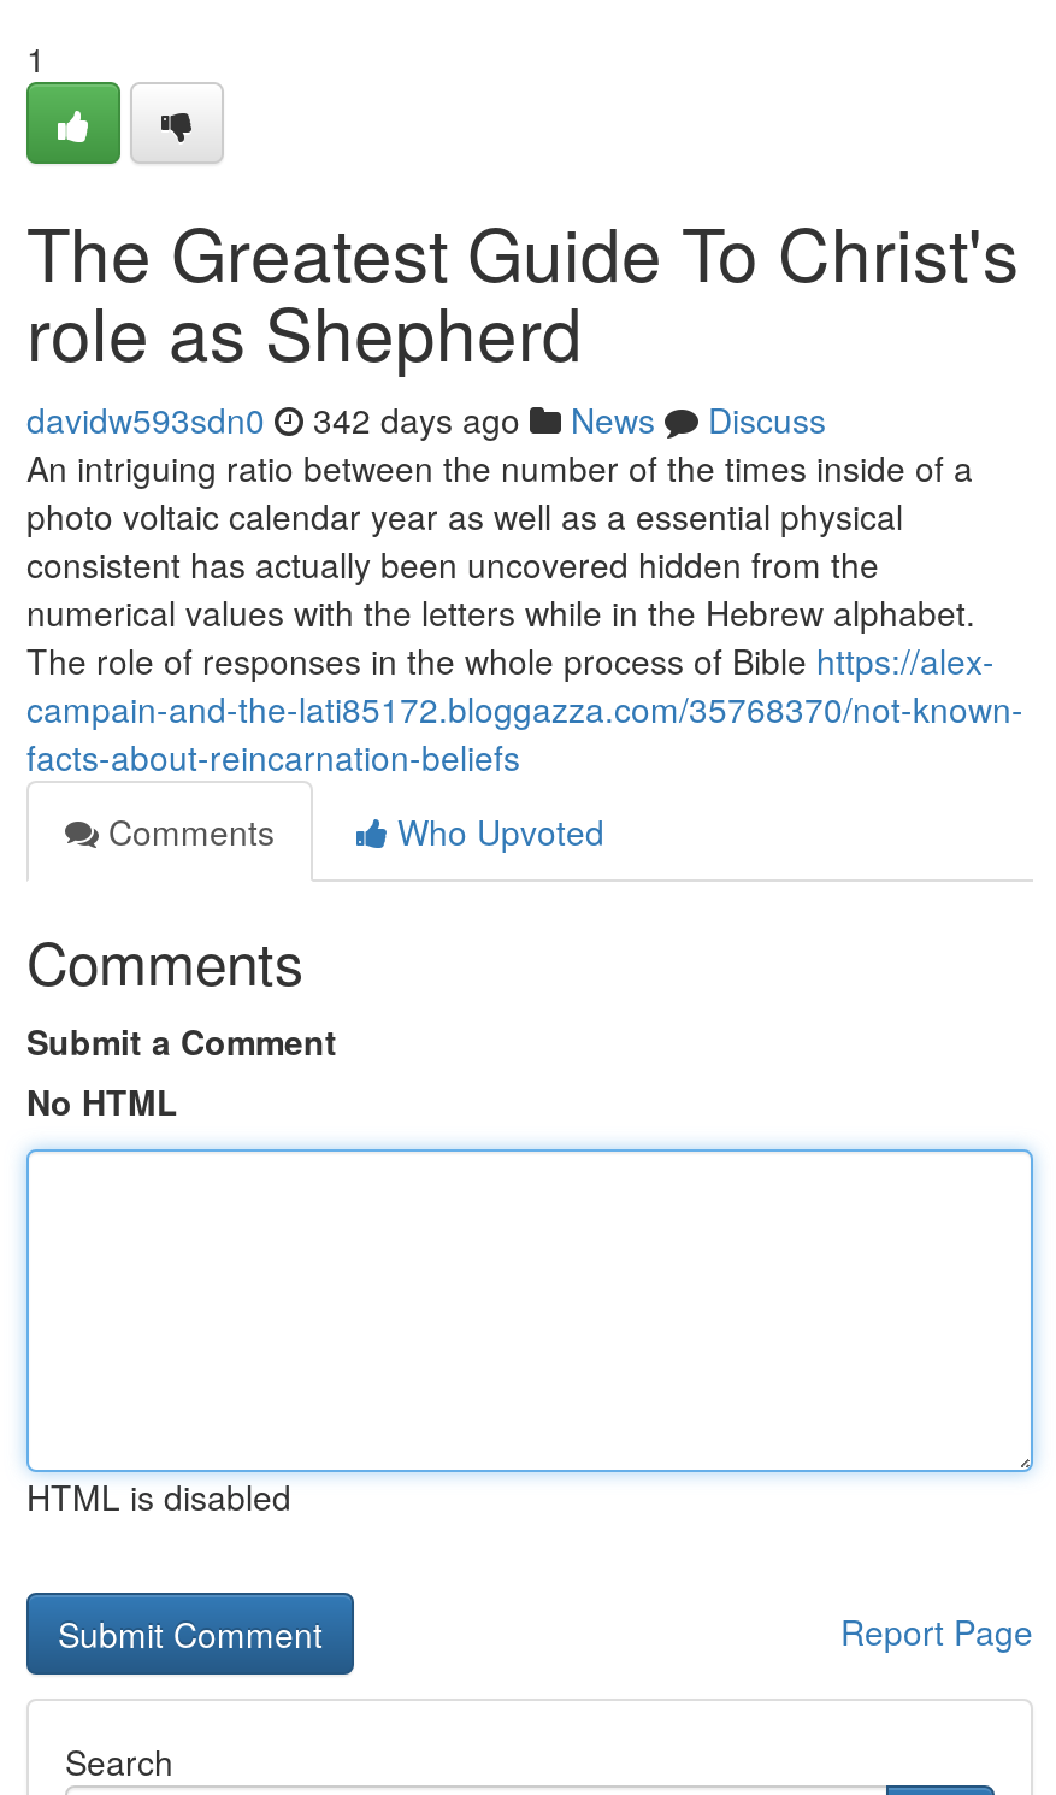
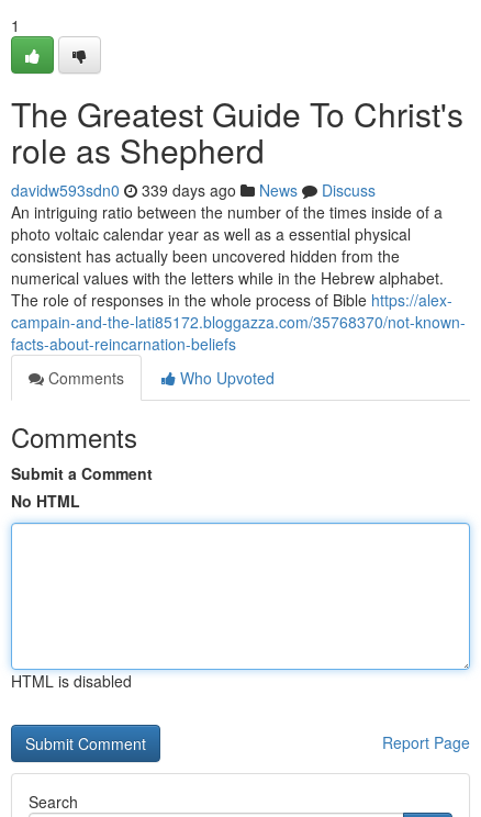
- davidw593sdn0 342 days ago News Discuss
+ davidw593sdn0 339 days ago News Discuss
